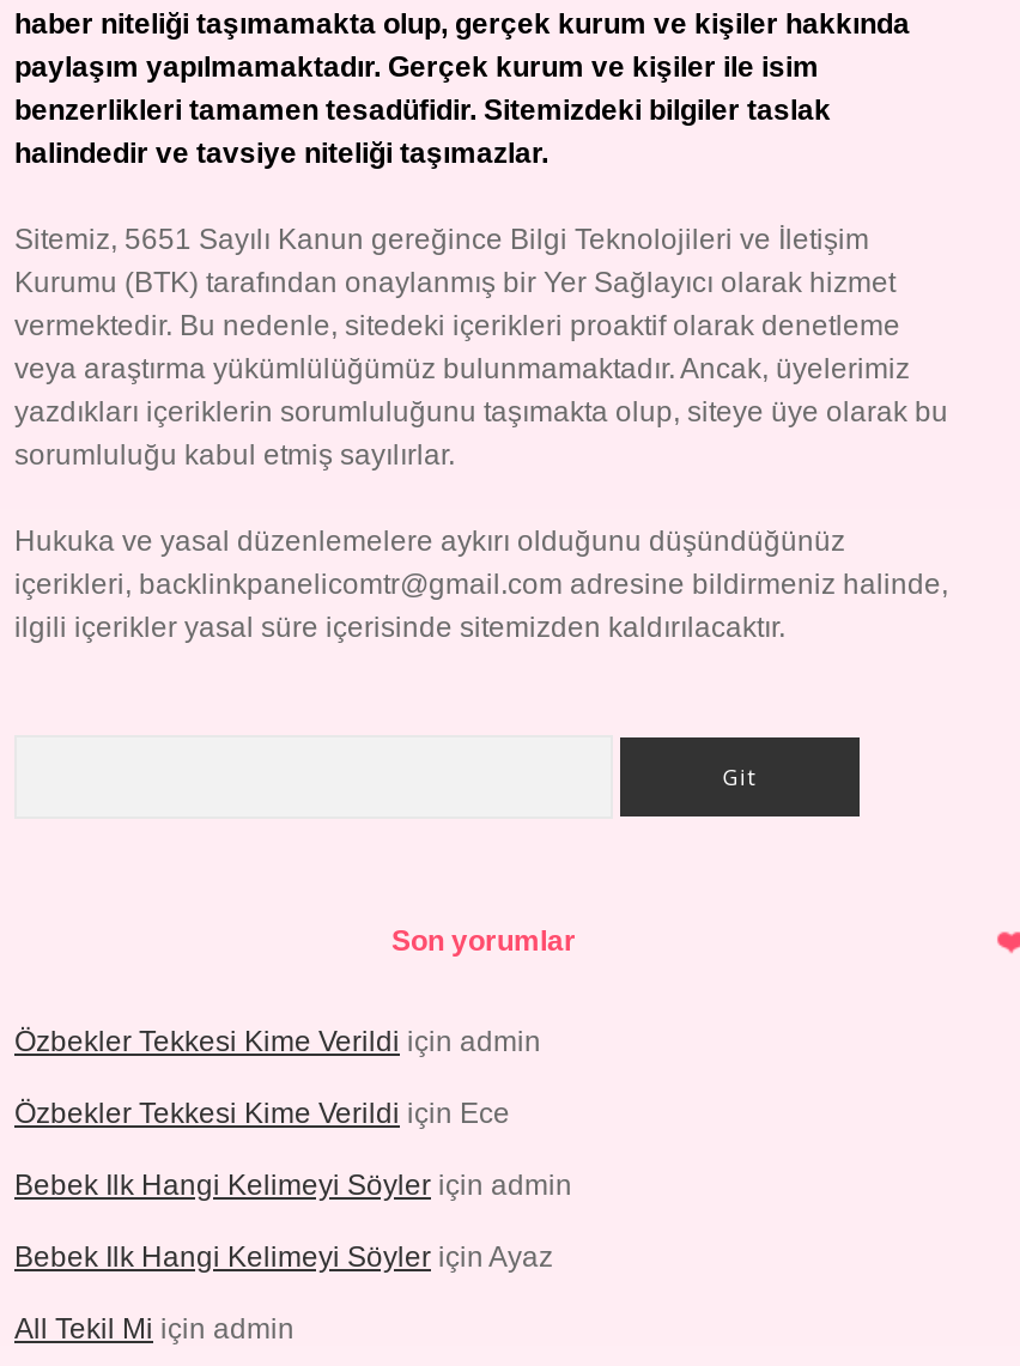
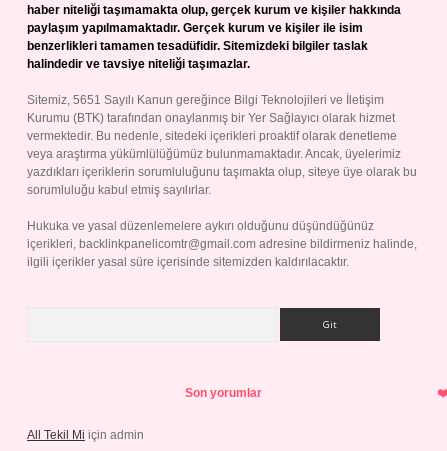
- Özbekler Tekkesi Kime Verildi için admin
- Özbekler Tekkesi Kime Verildi için Ece
- Bebek Ilk Hangi Kelimeyi Söyler için admin
- Bebek Ilk Hangi Kelimeyi Söyler için Ayaz
